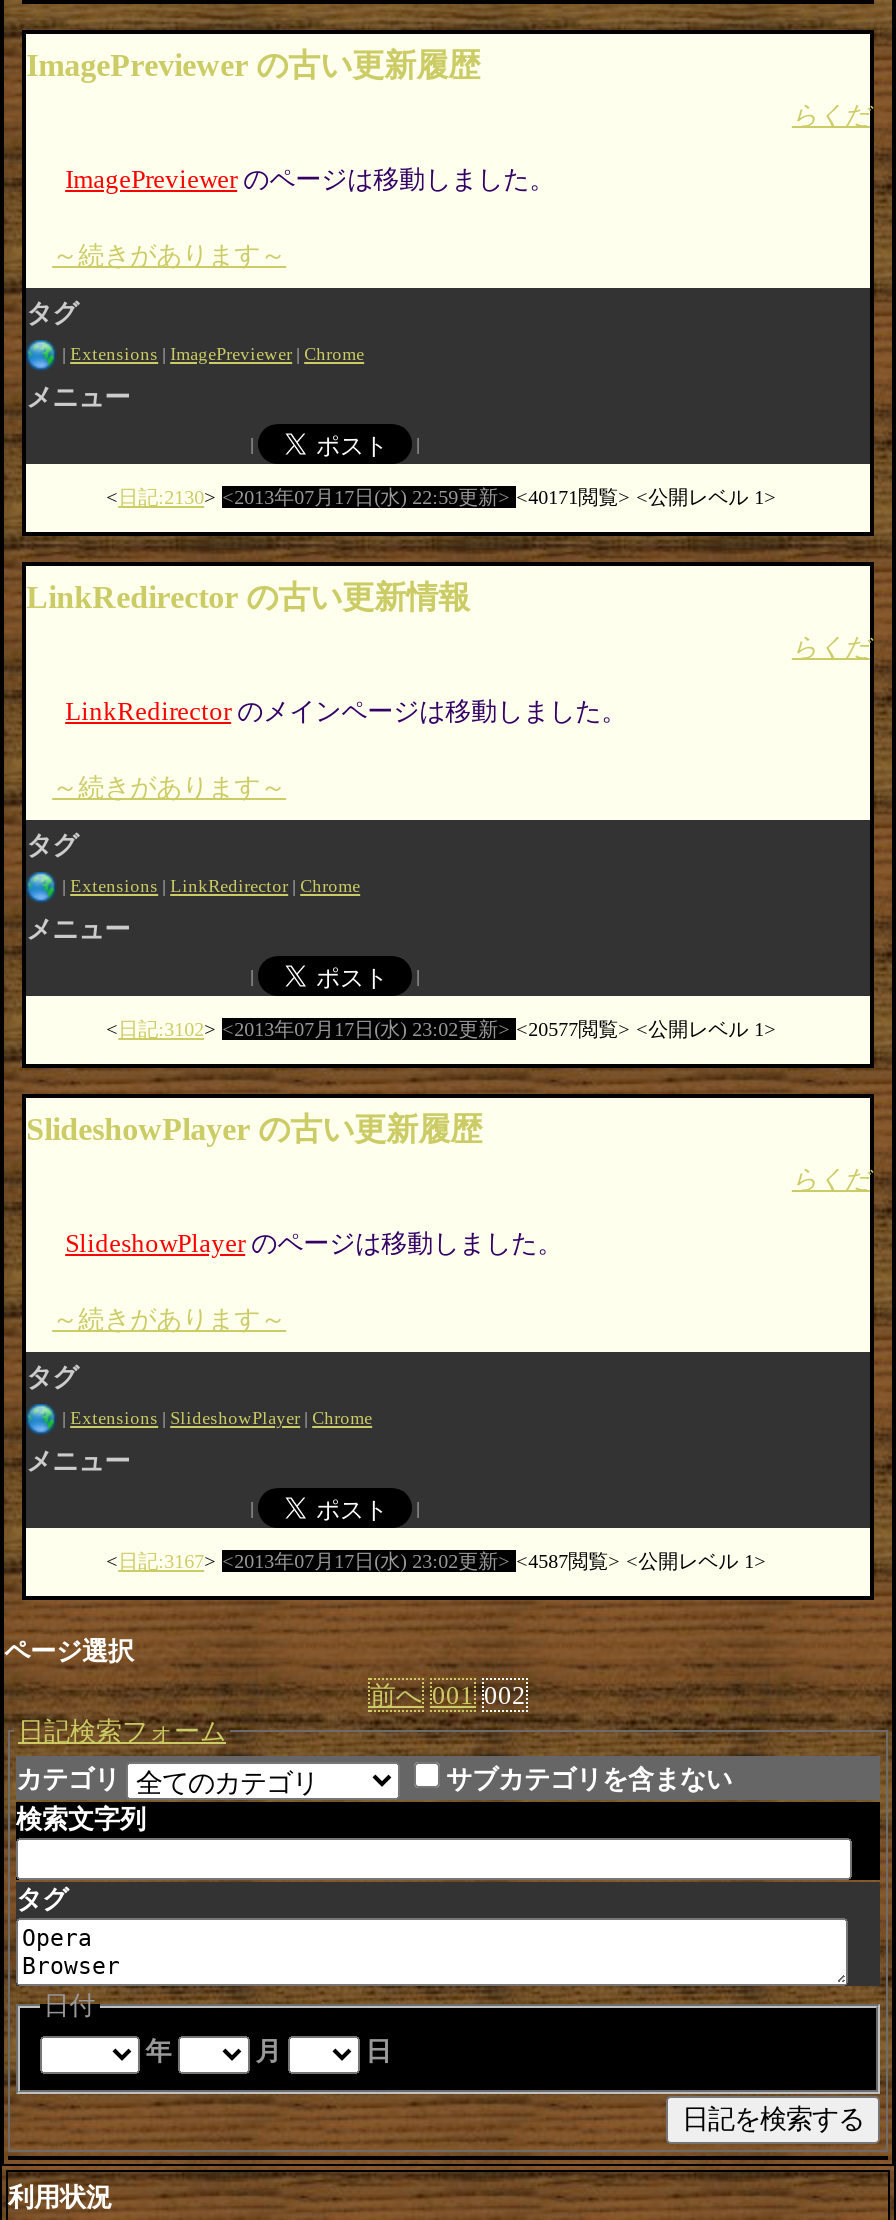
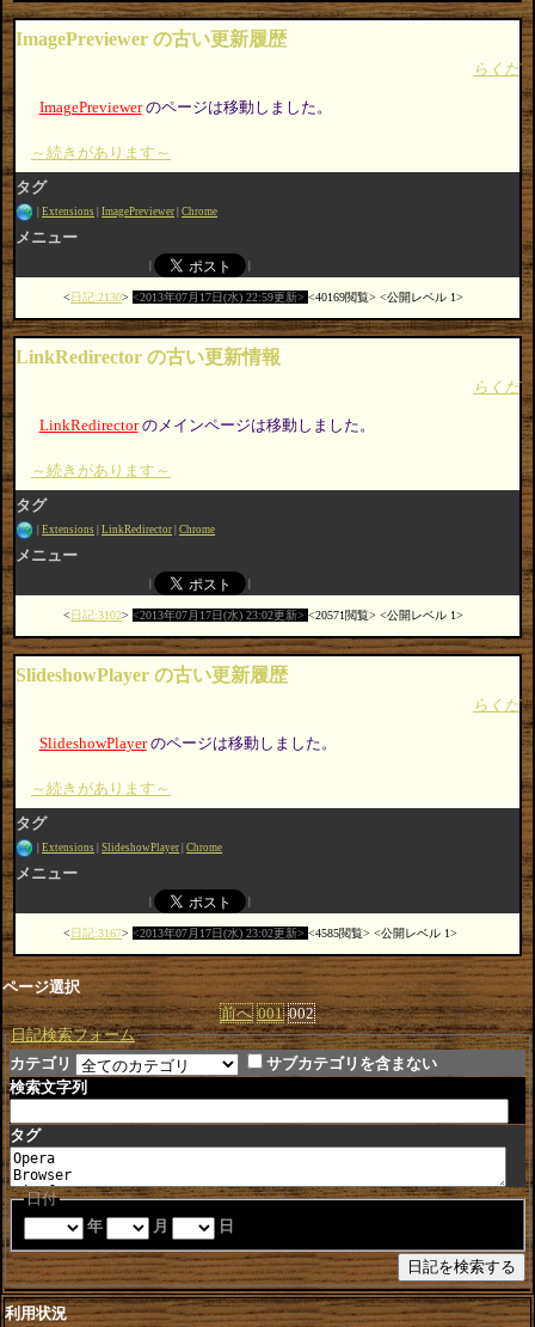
- 40171閲覧
+ 40169閲覧

- 20577閲覧
+ 20571閲覧

- 4587閲覧
+ 4585閲覧
